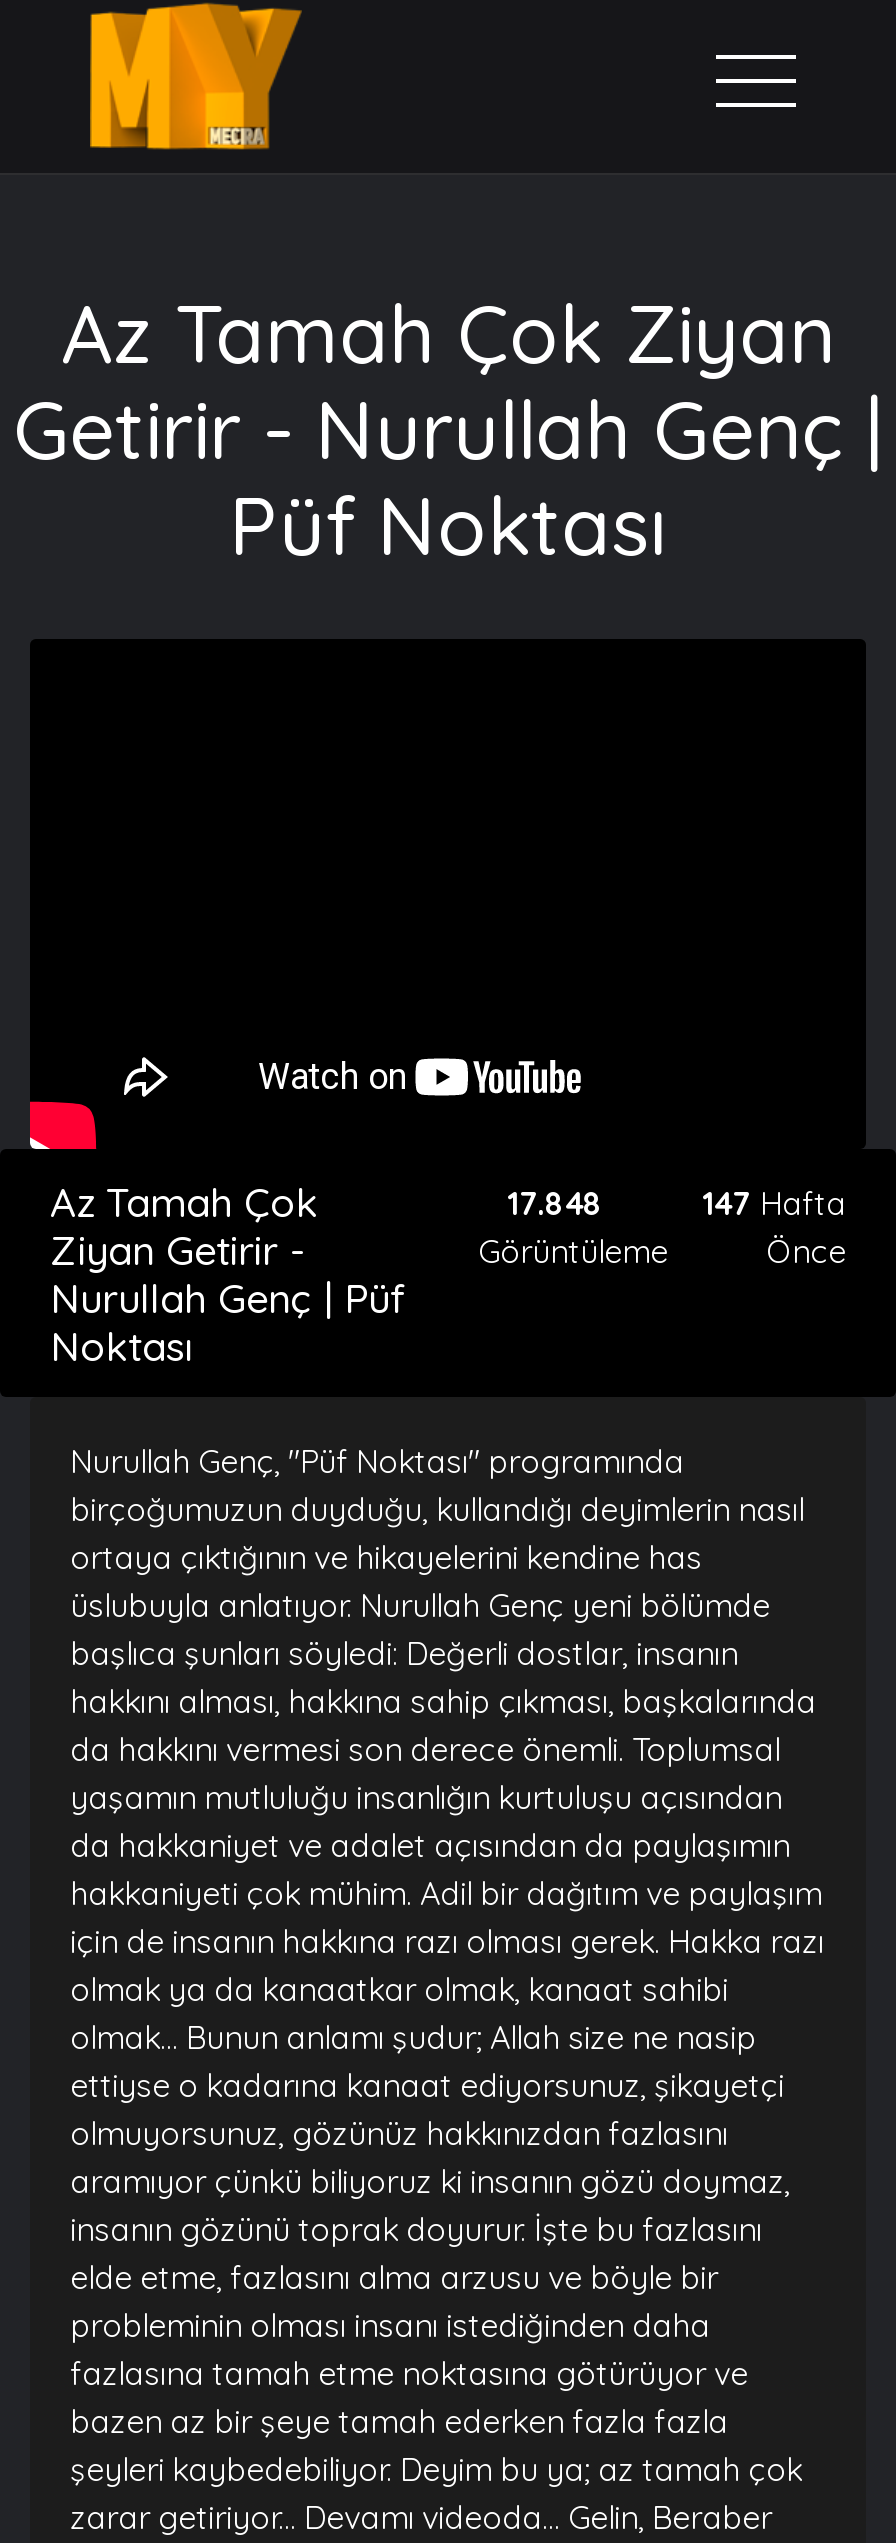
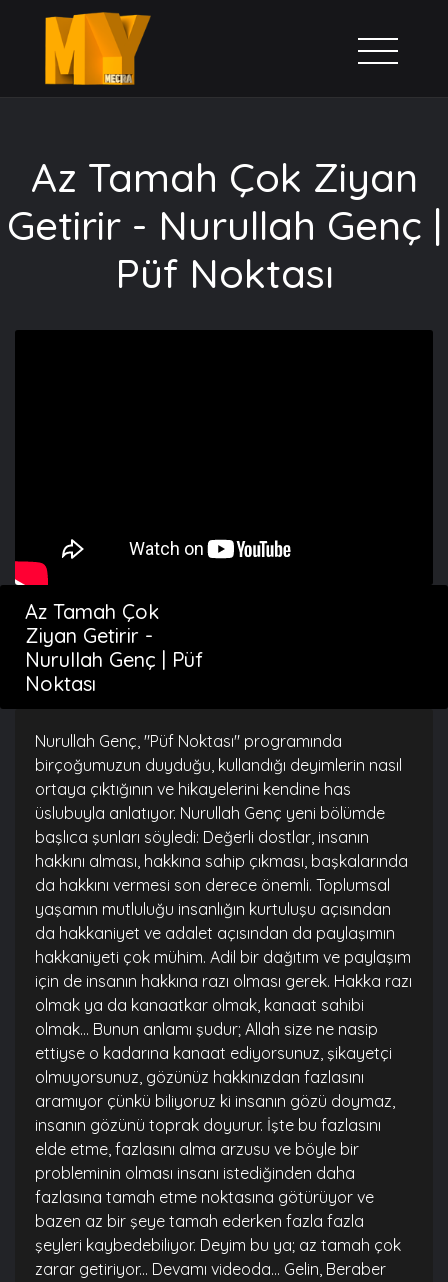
- 17.848
- Görüntüleme

- 147 Hafta
- Önce
